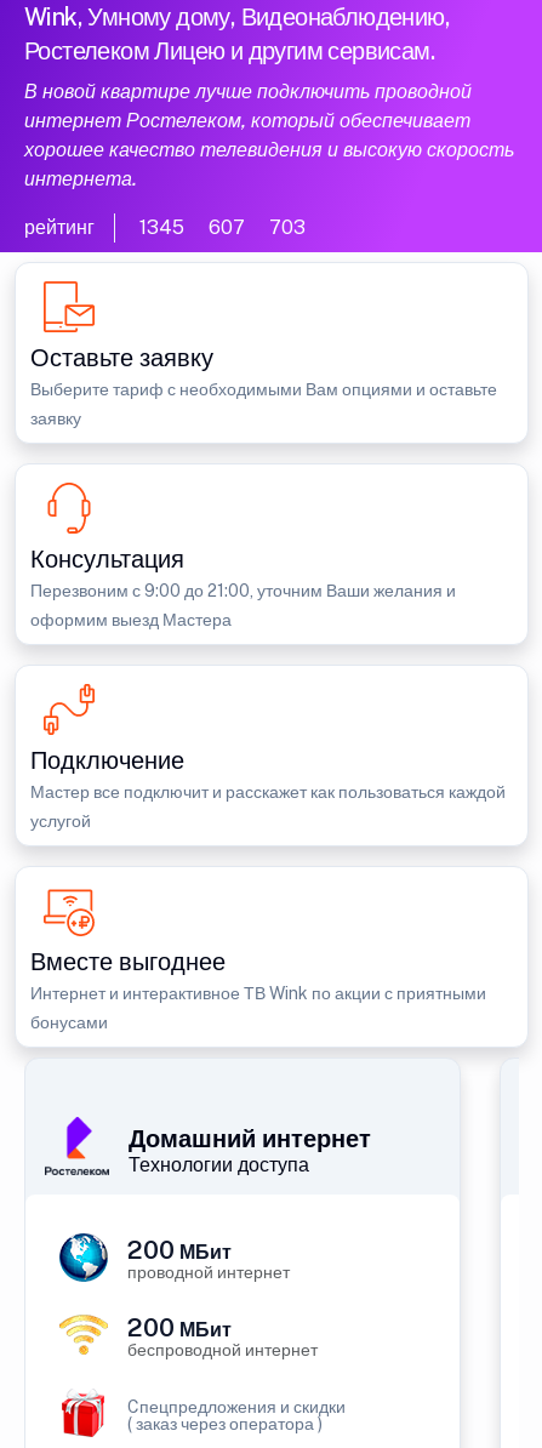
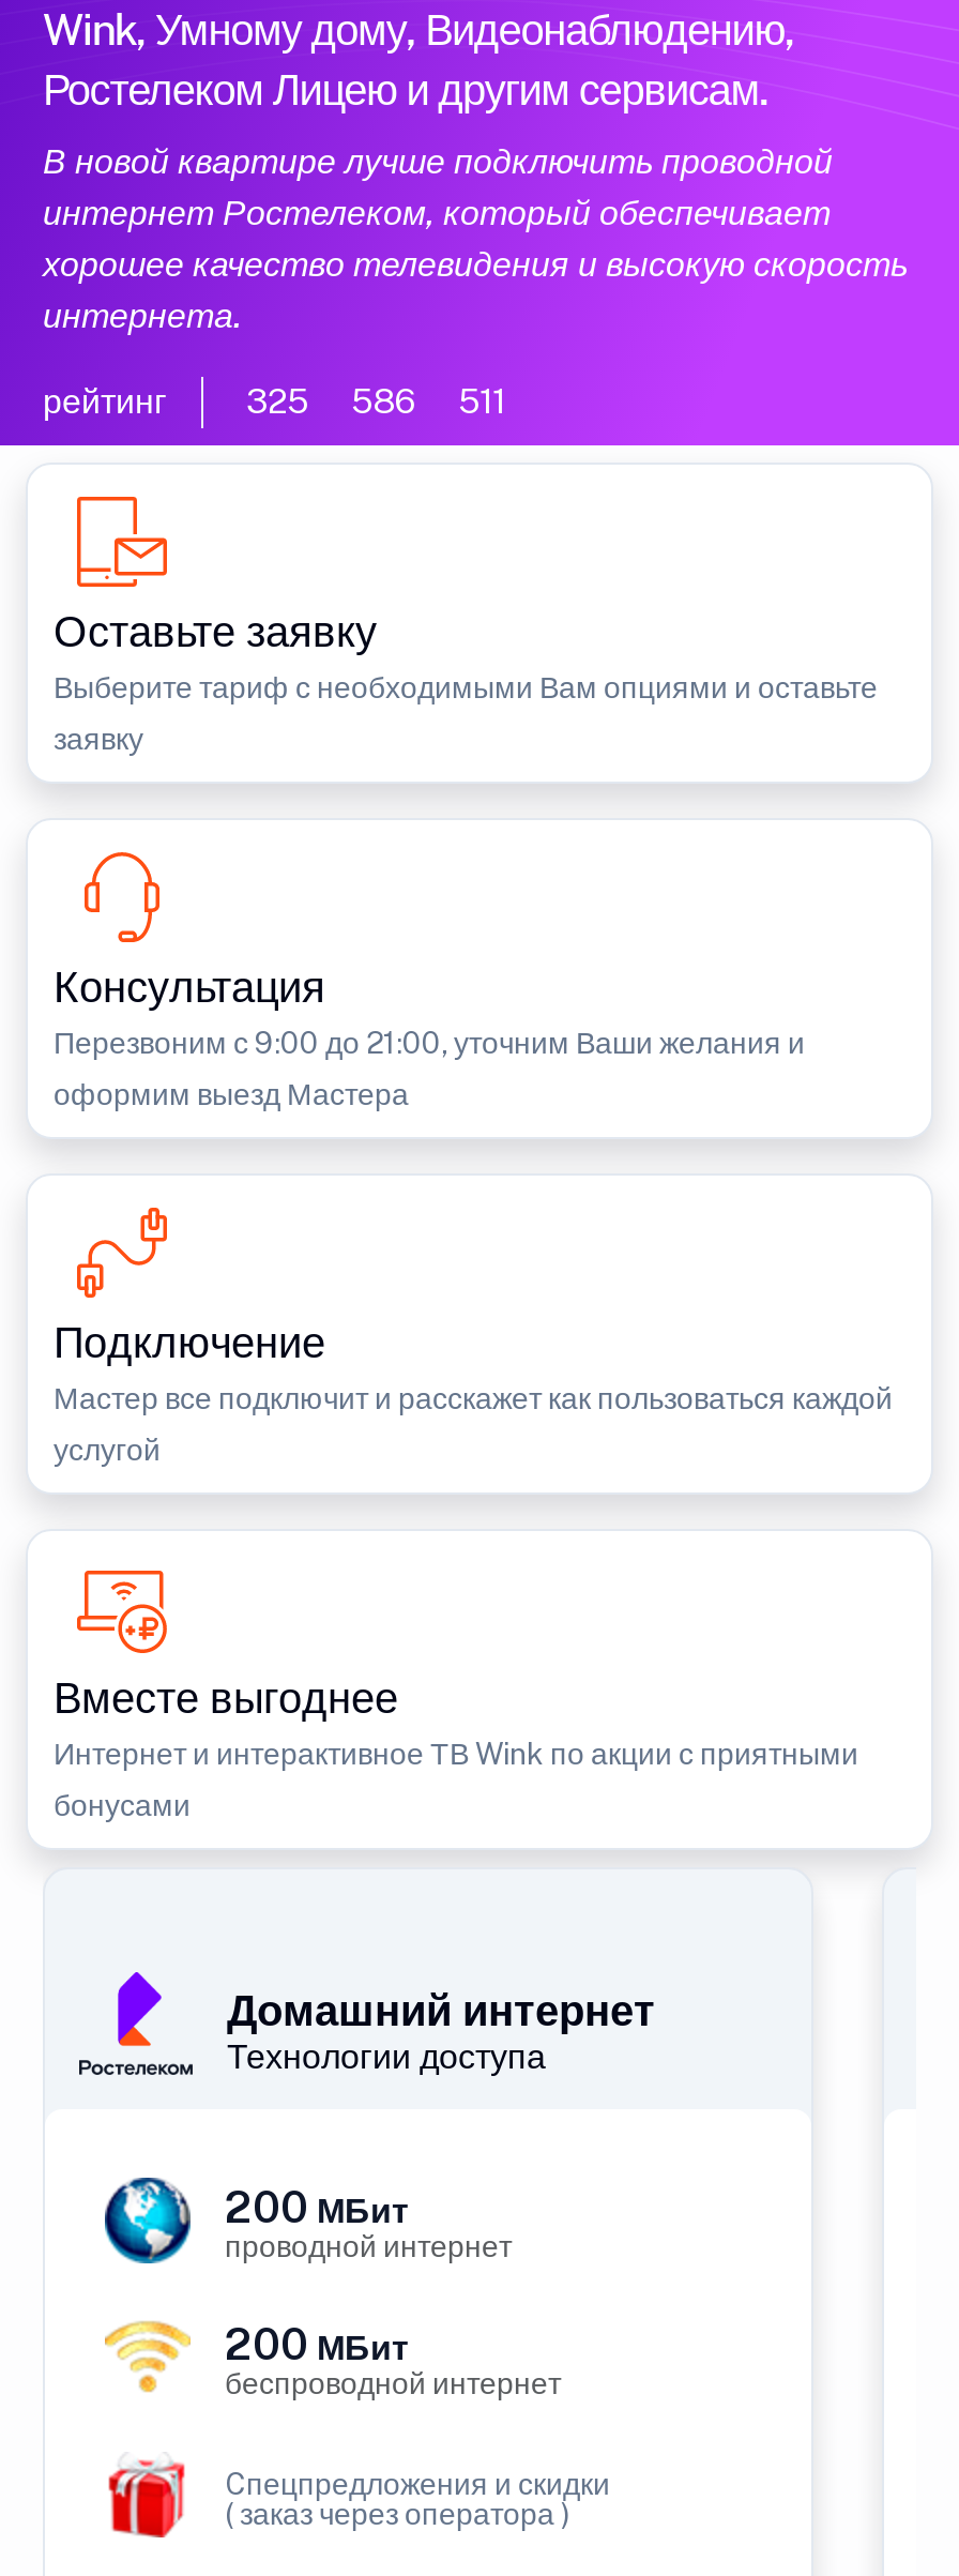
- 1345
+ 325

- 607
+ 586

- 703
+ 511
